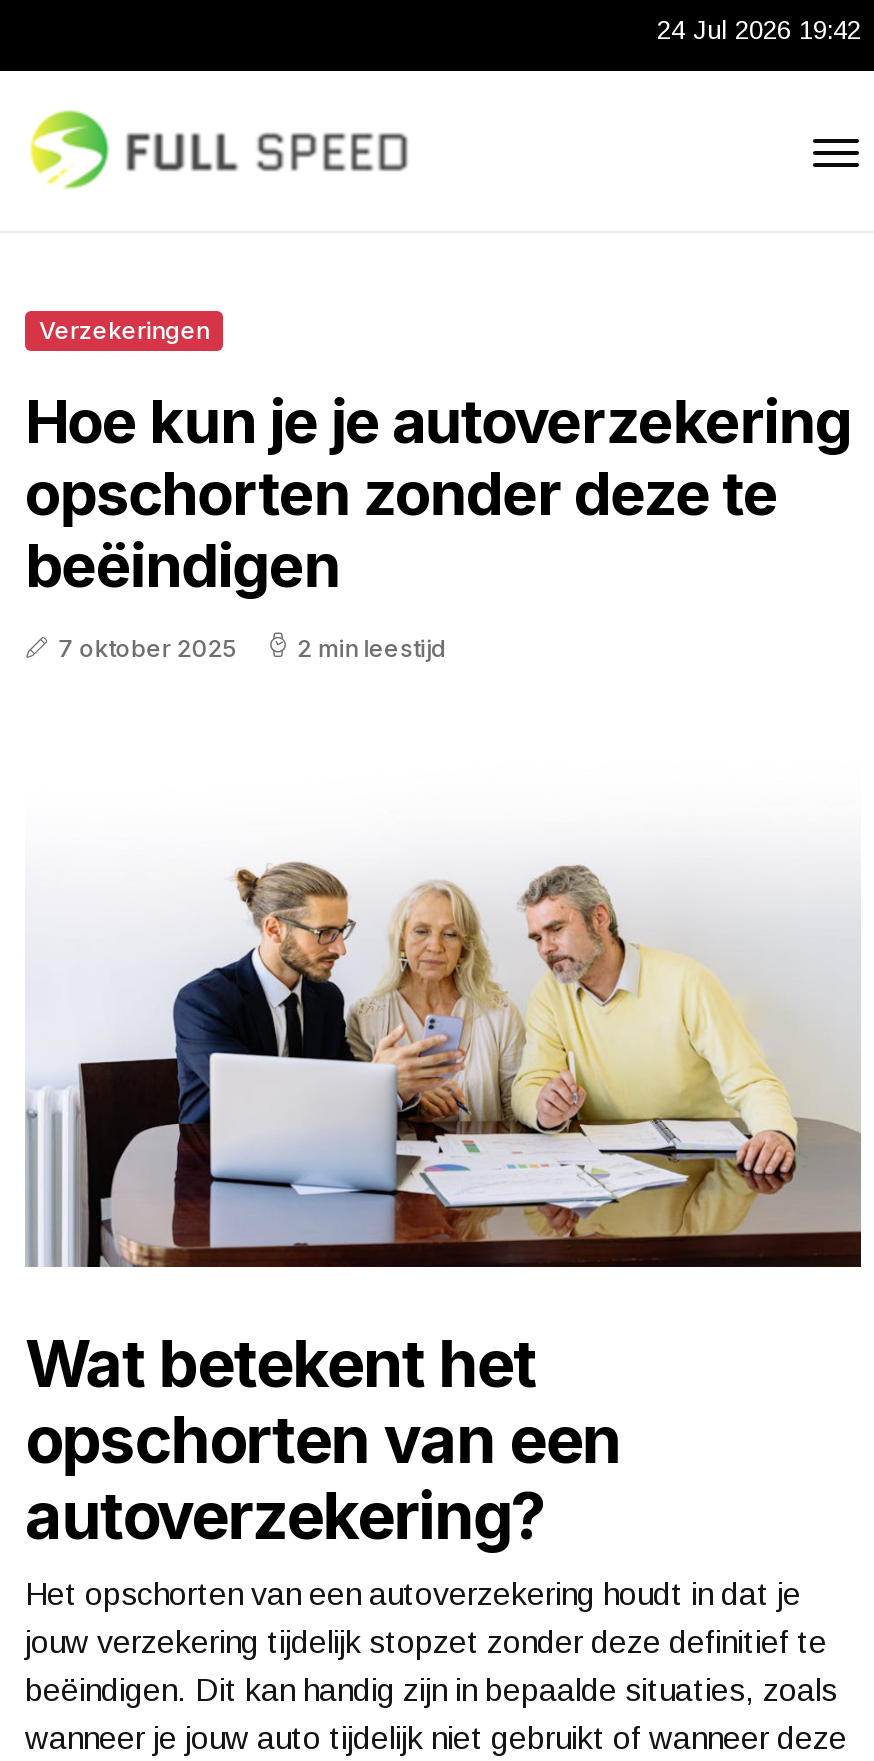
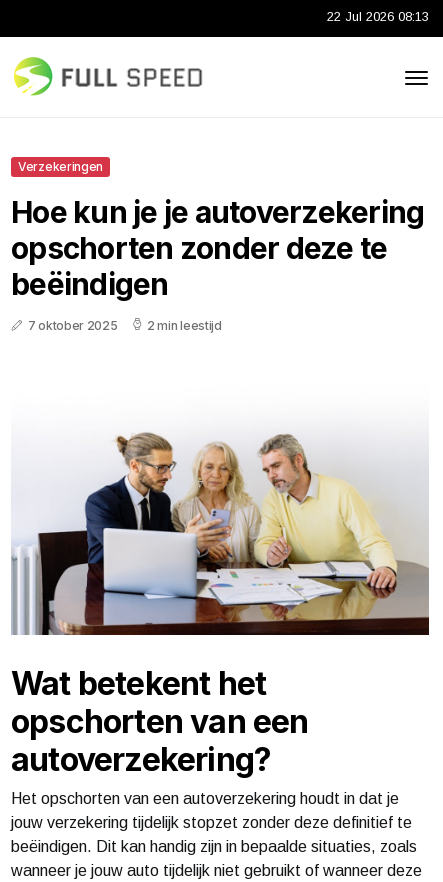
- 24 Jul 2026 19:42
+ 22 Jul 2026 08:13
